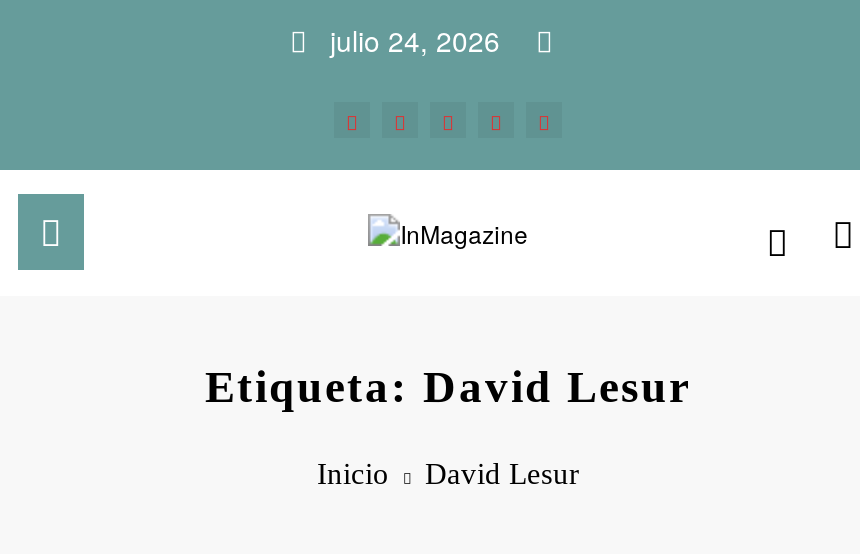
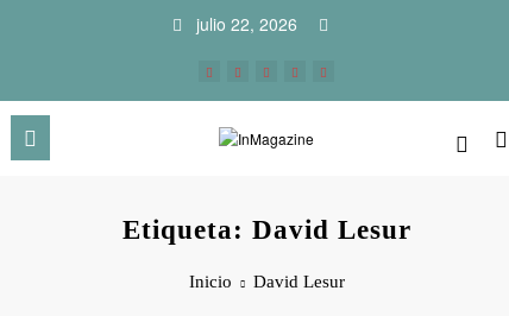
- julio 24, 2026
+ julio 22, 2026
